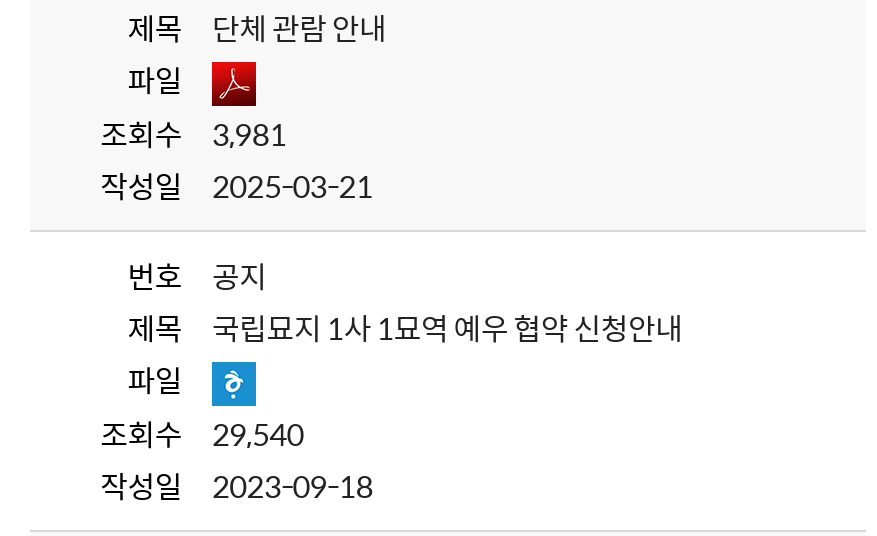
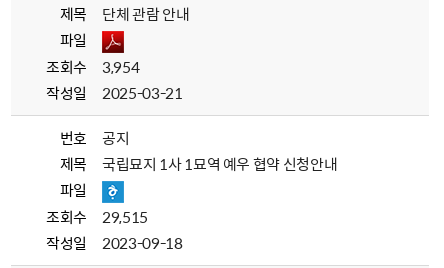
- 조회수 3,981
+ 조회수 3,954

- 조회수 29,540
+ 조회수 29,515
